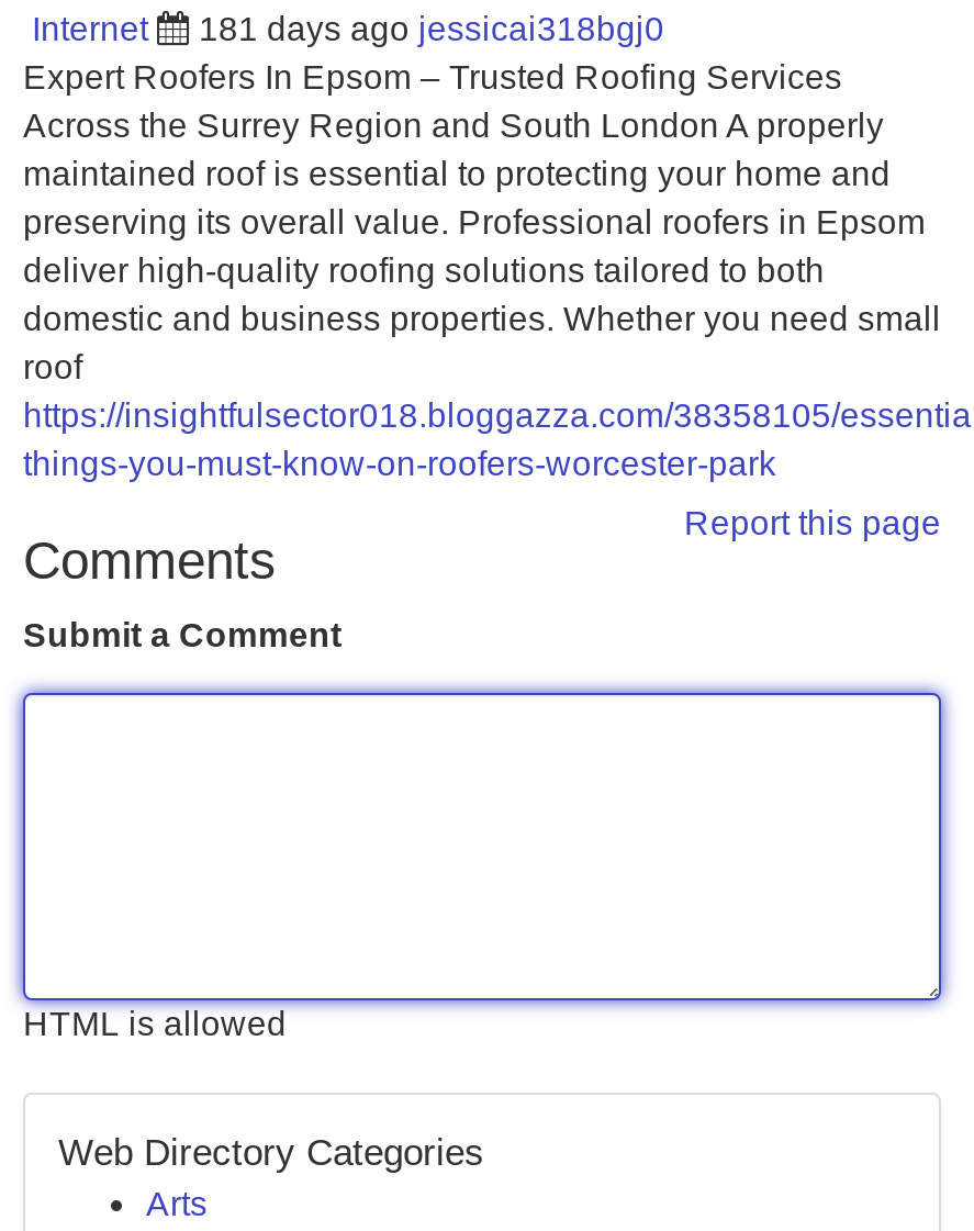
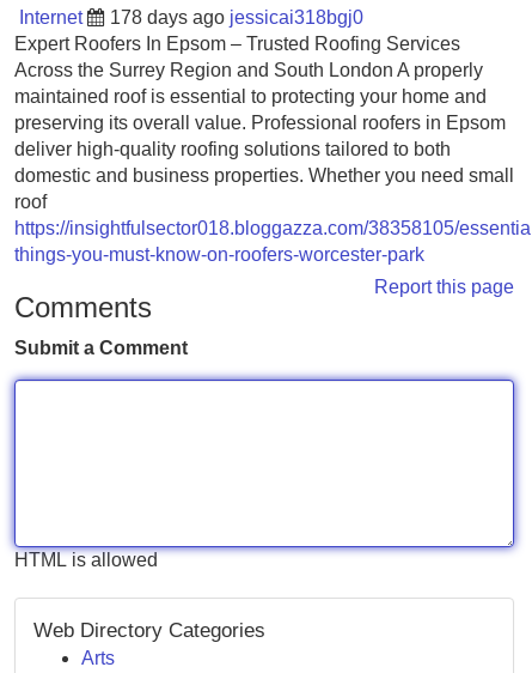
- 181 days ago jessicai318bgj0
+ 178 days ago jessicai318bgj0
